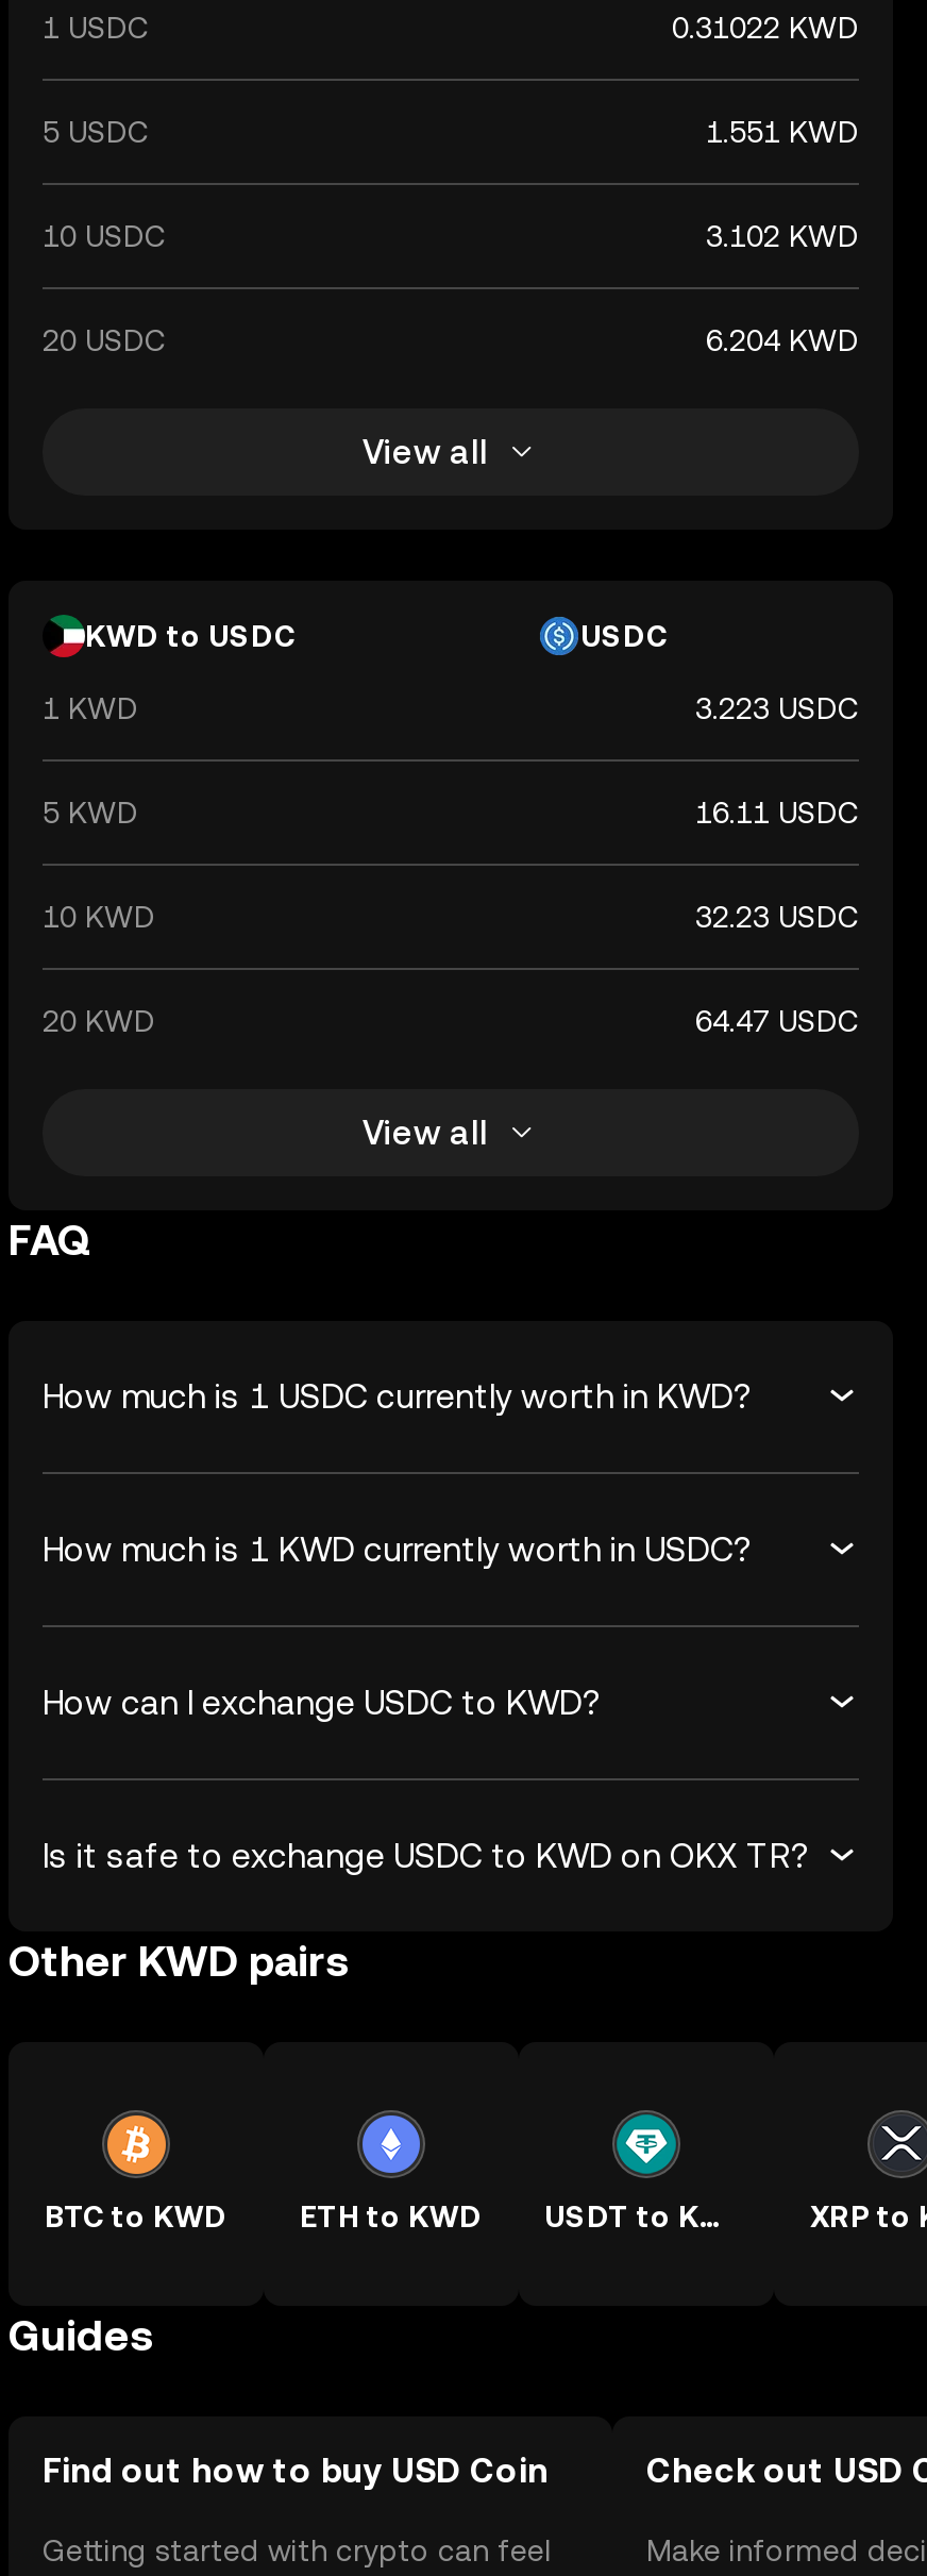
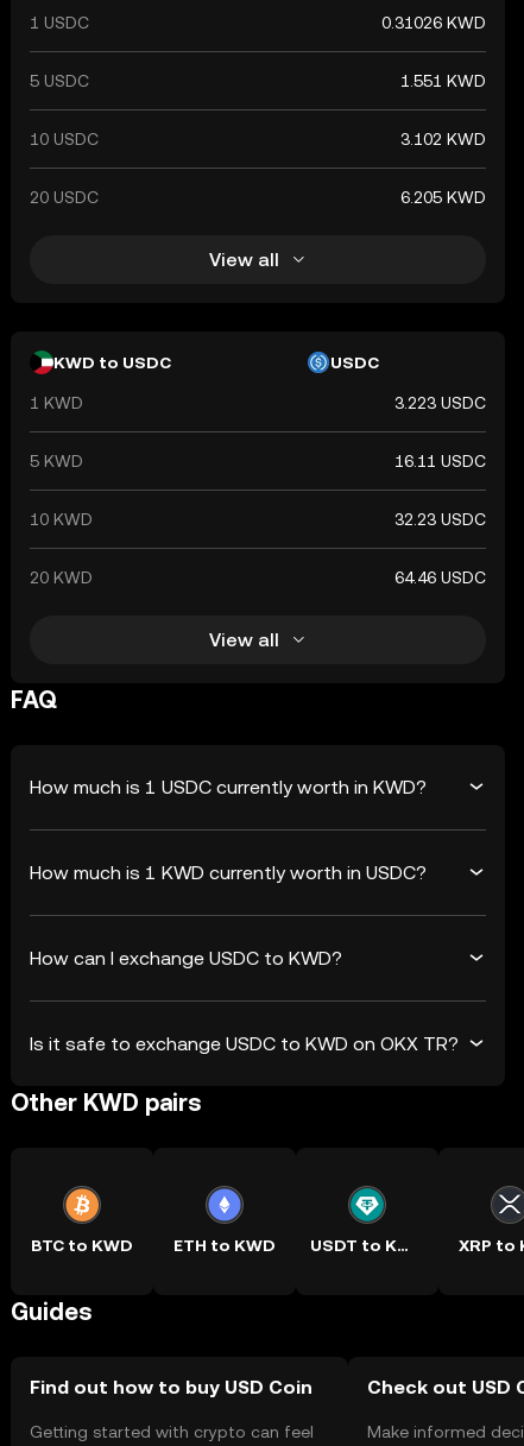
- 0.31022 KWD
+ 0.31026 KWD

- 6.204 KWD
+ 6.205 KWD

- 64.47 USDC
+ 64.46 USDC
